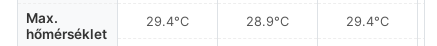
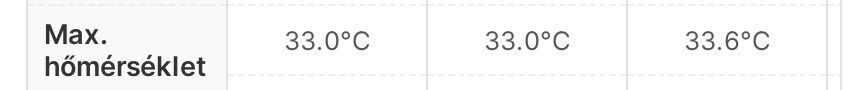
- 29.4°C
+ 33.0°C

- 28.9°C
+ 33.0°C

- 29.4°C
+ 33.6°C
